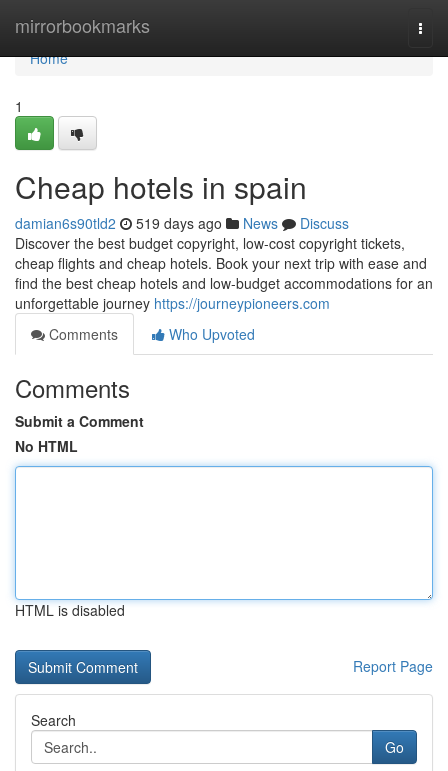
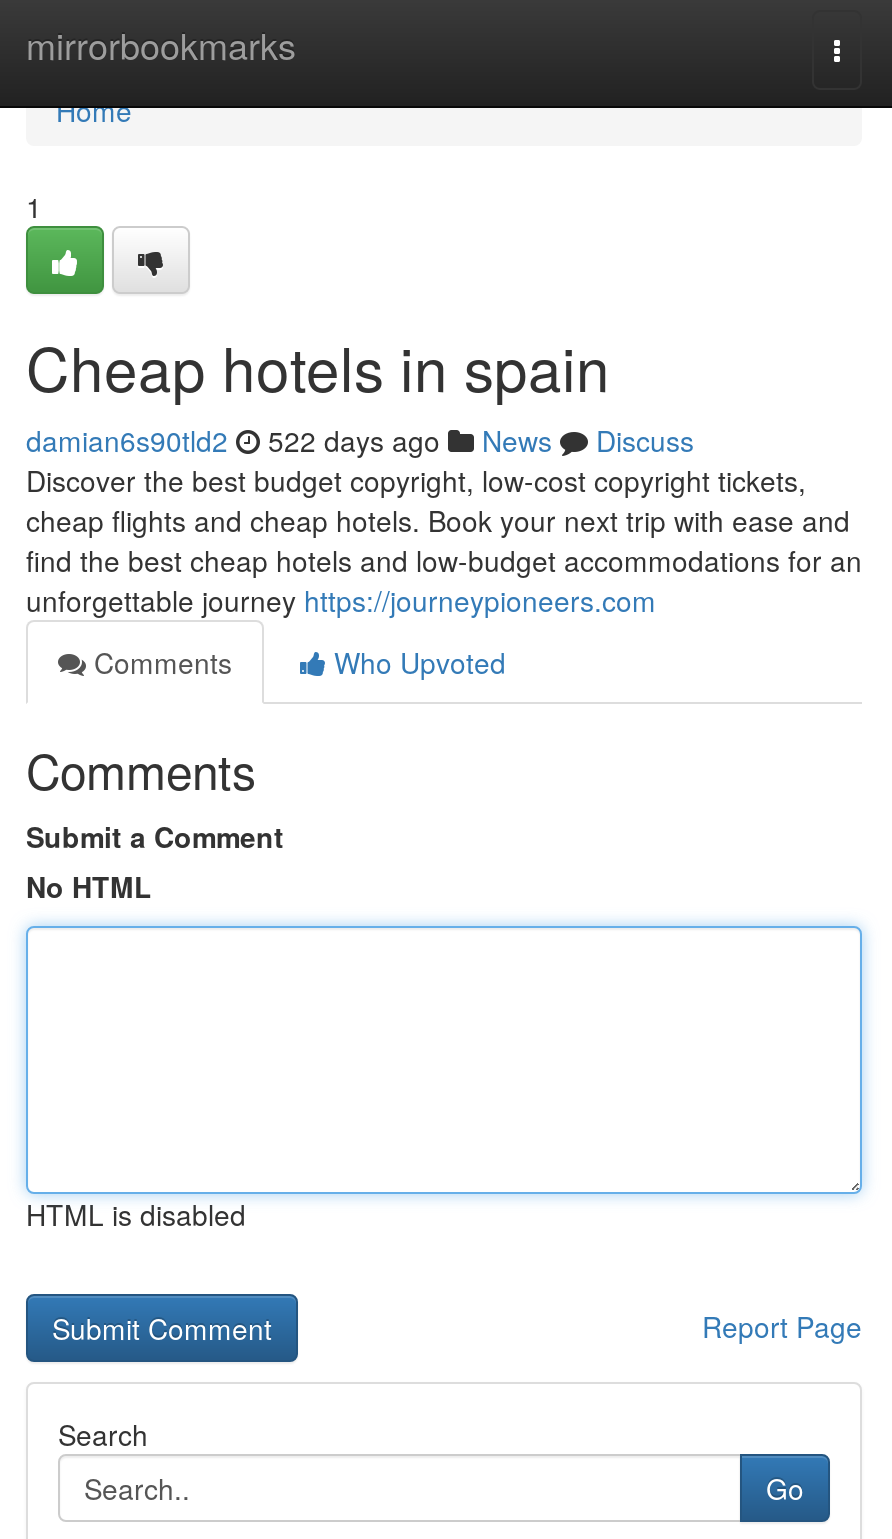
- damian6s90tld2 519 days ago News Discuss
+ damian6s90tld2 522 days ago News Discuss
